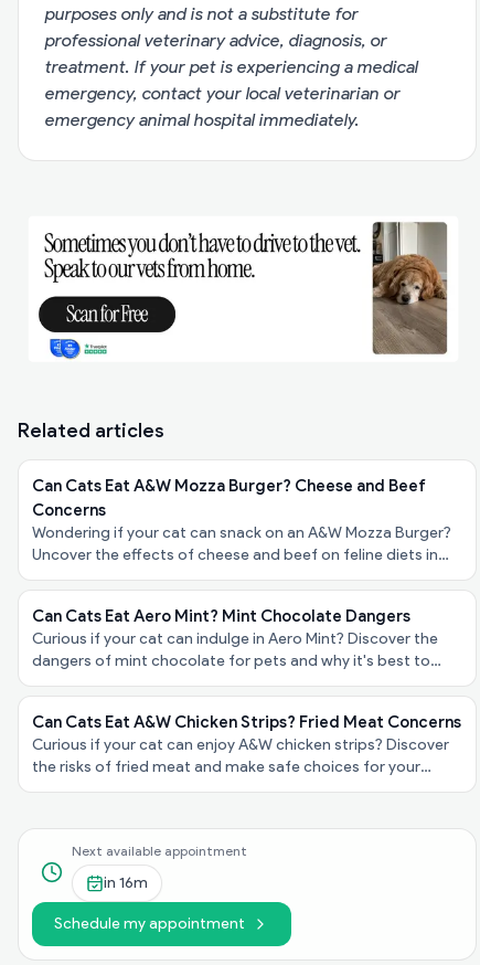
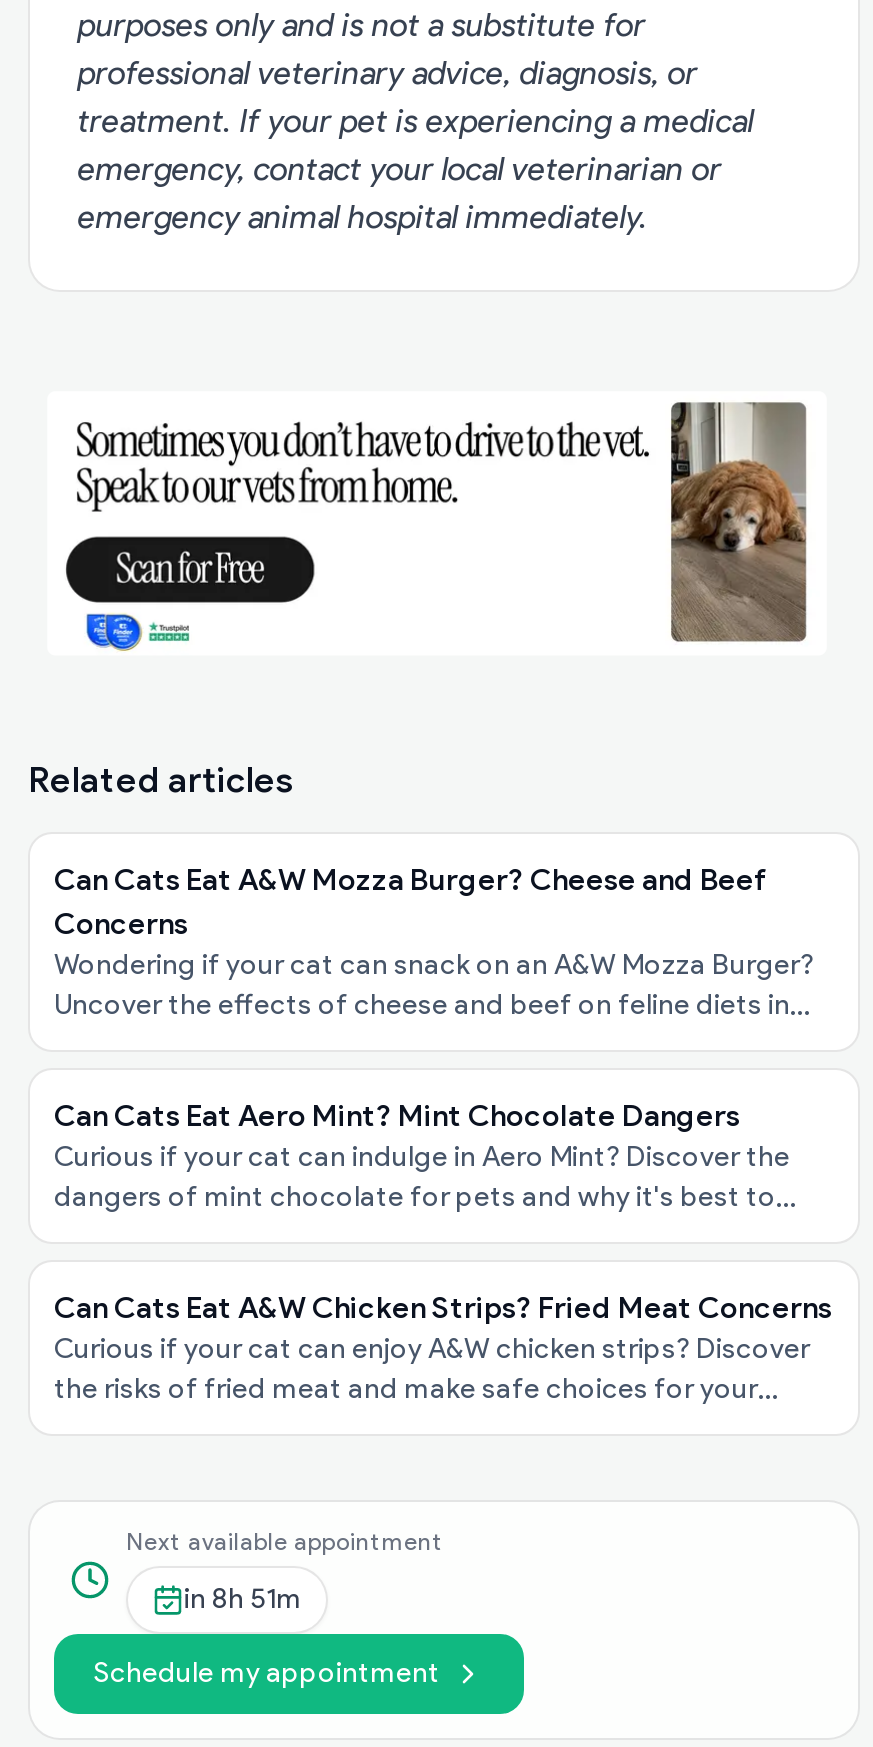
- in 16m
+ in 8h 51m
